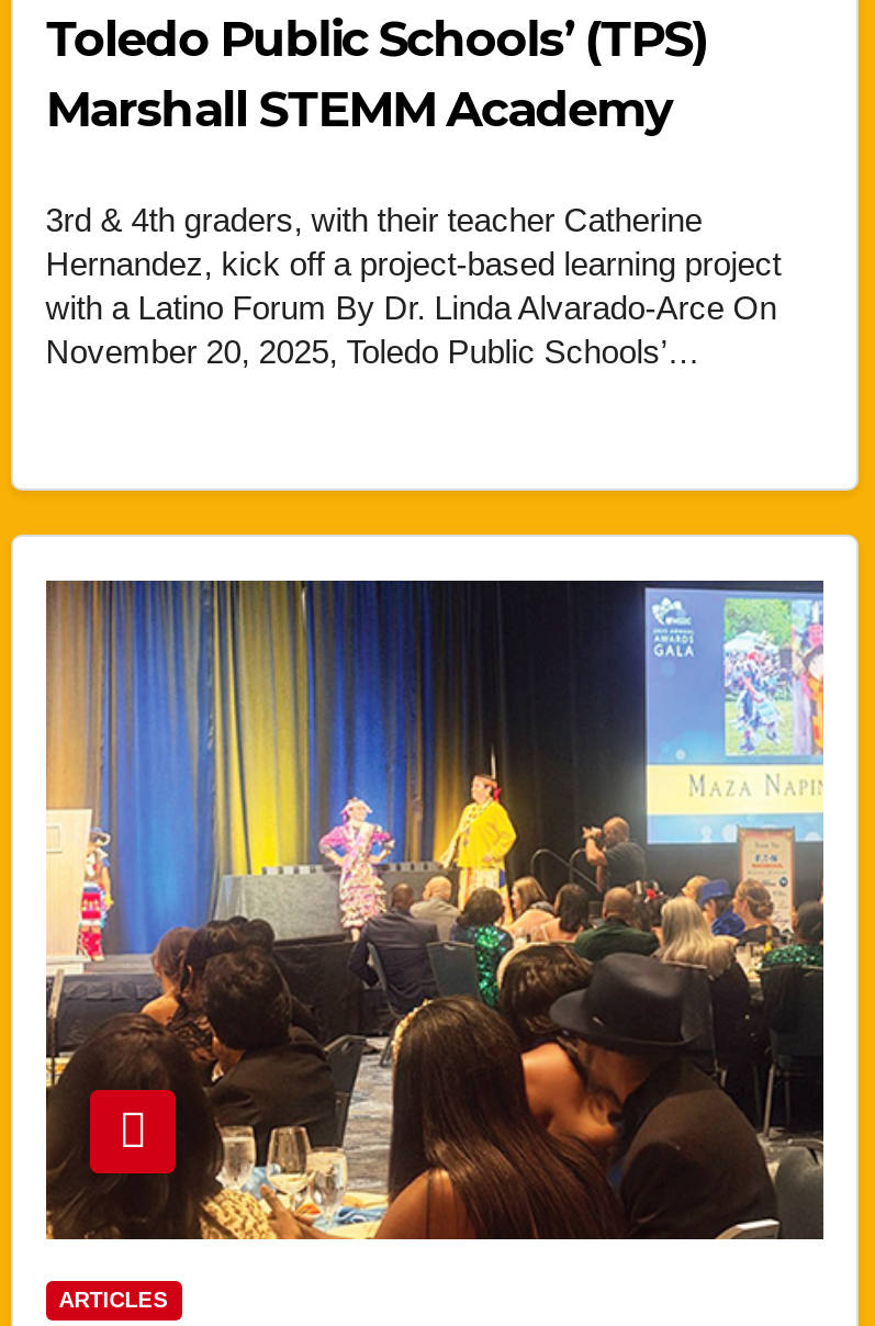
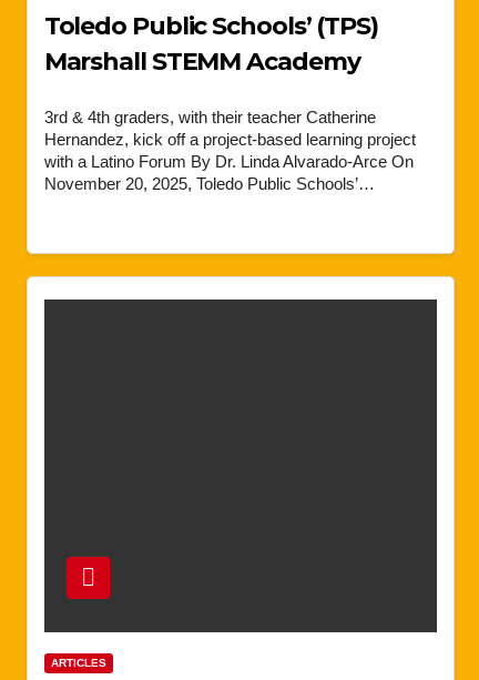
- [image]
